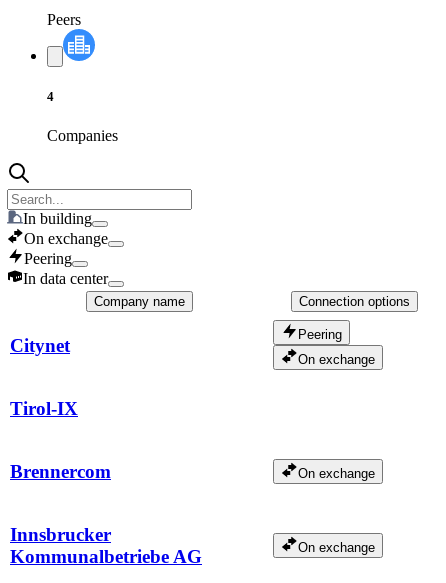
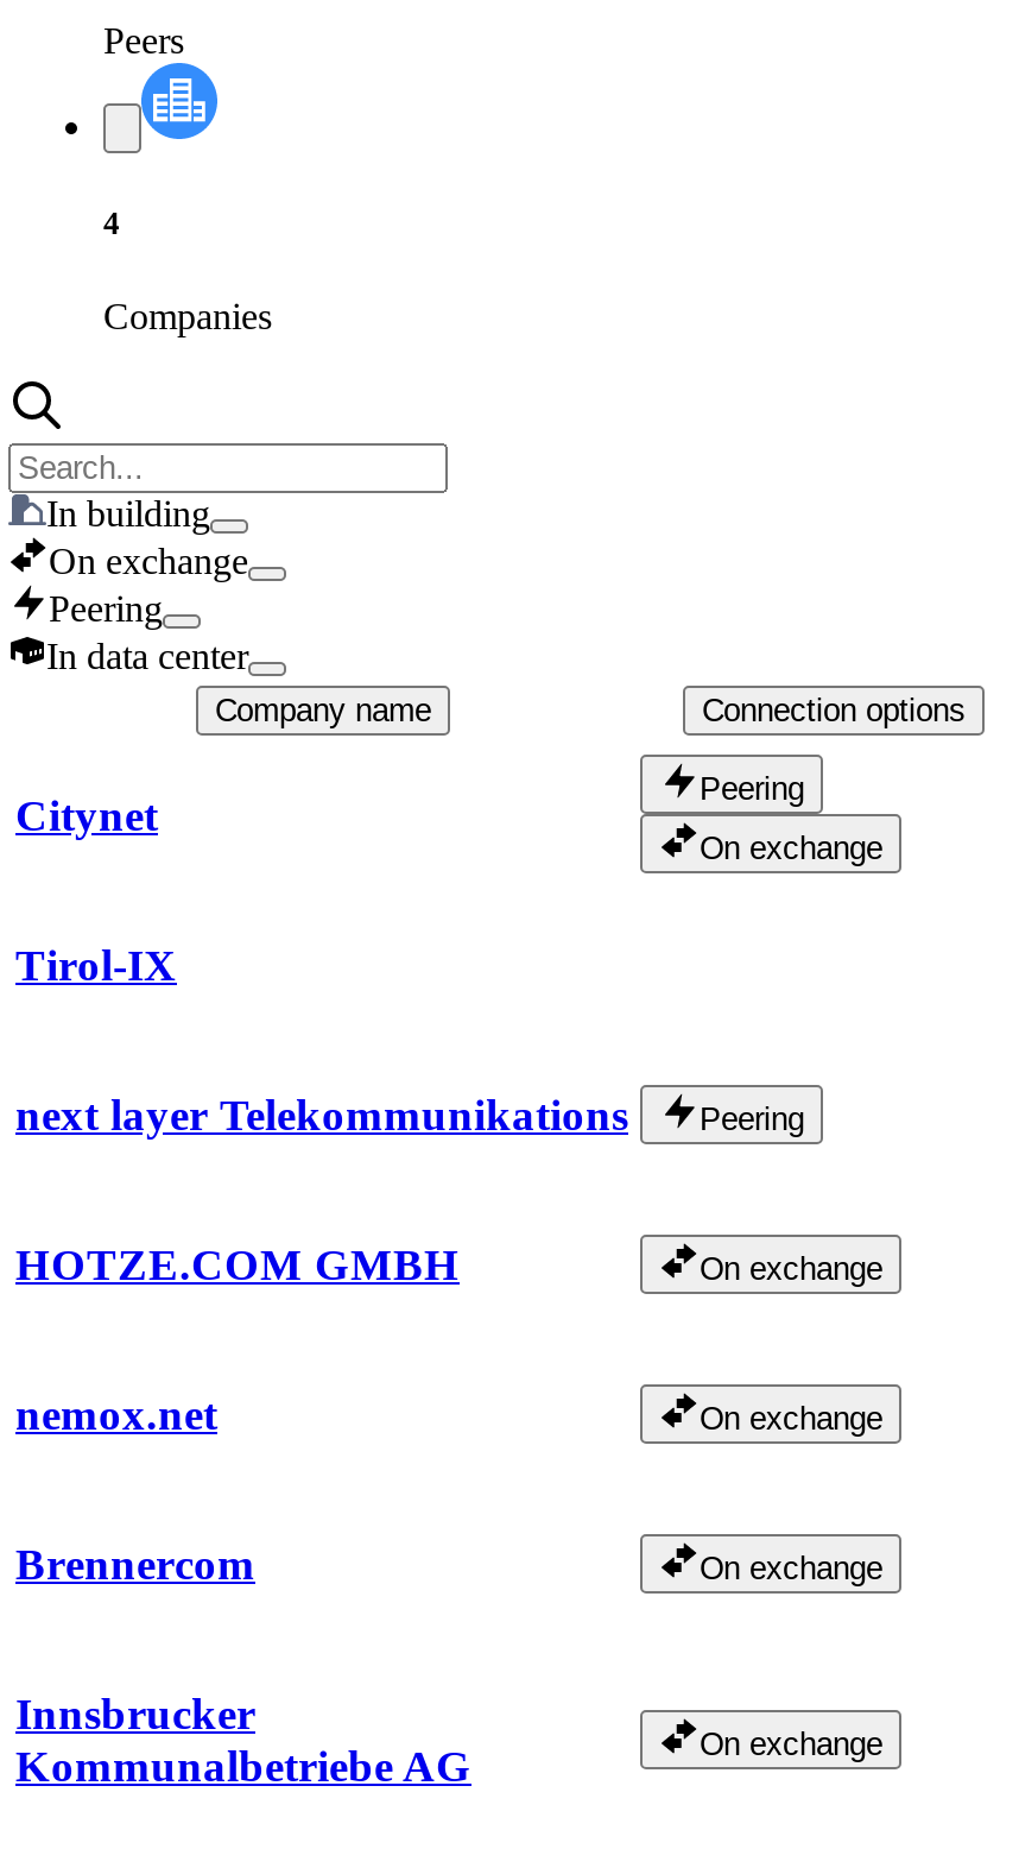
+ next layer Telekommunikations
+ Peering
+ HOTZE.COM GMBH
+ On exchange
+ nemox.net
+ On exchange
